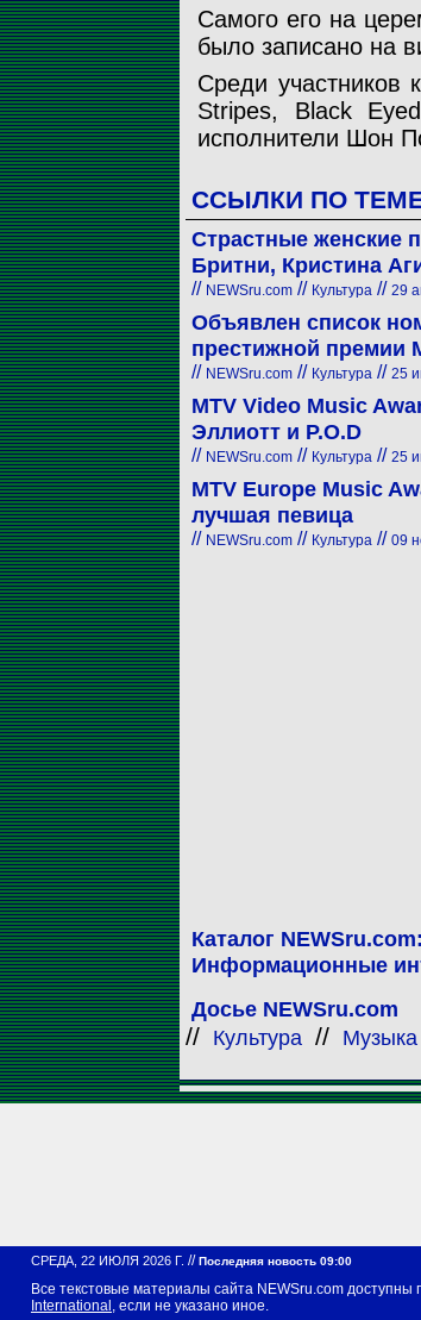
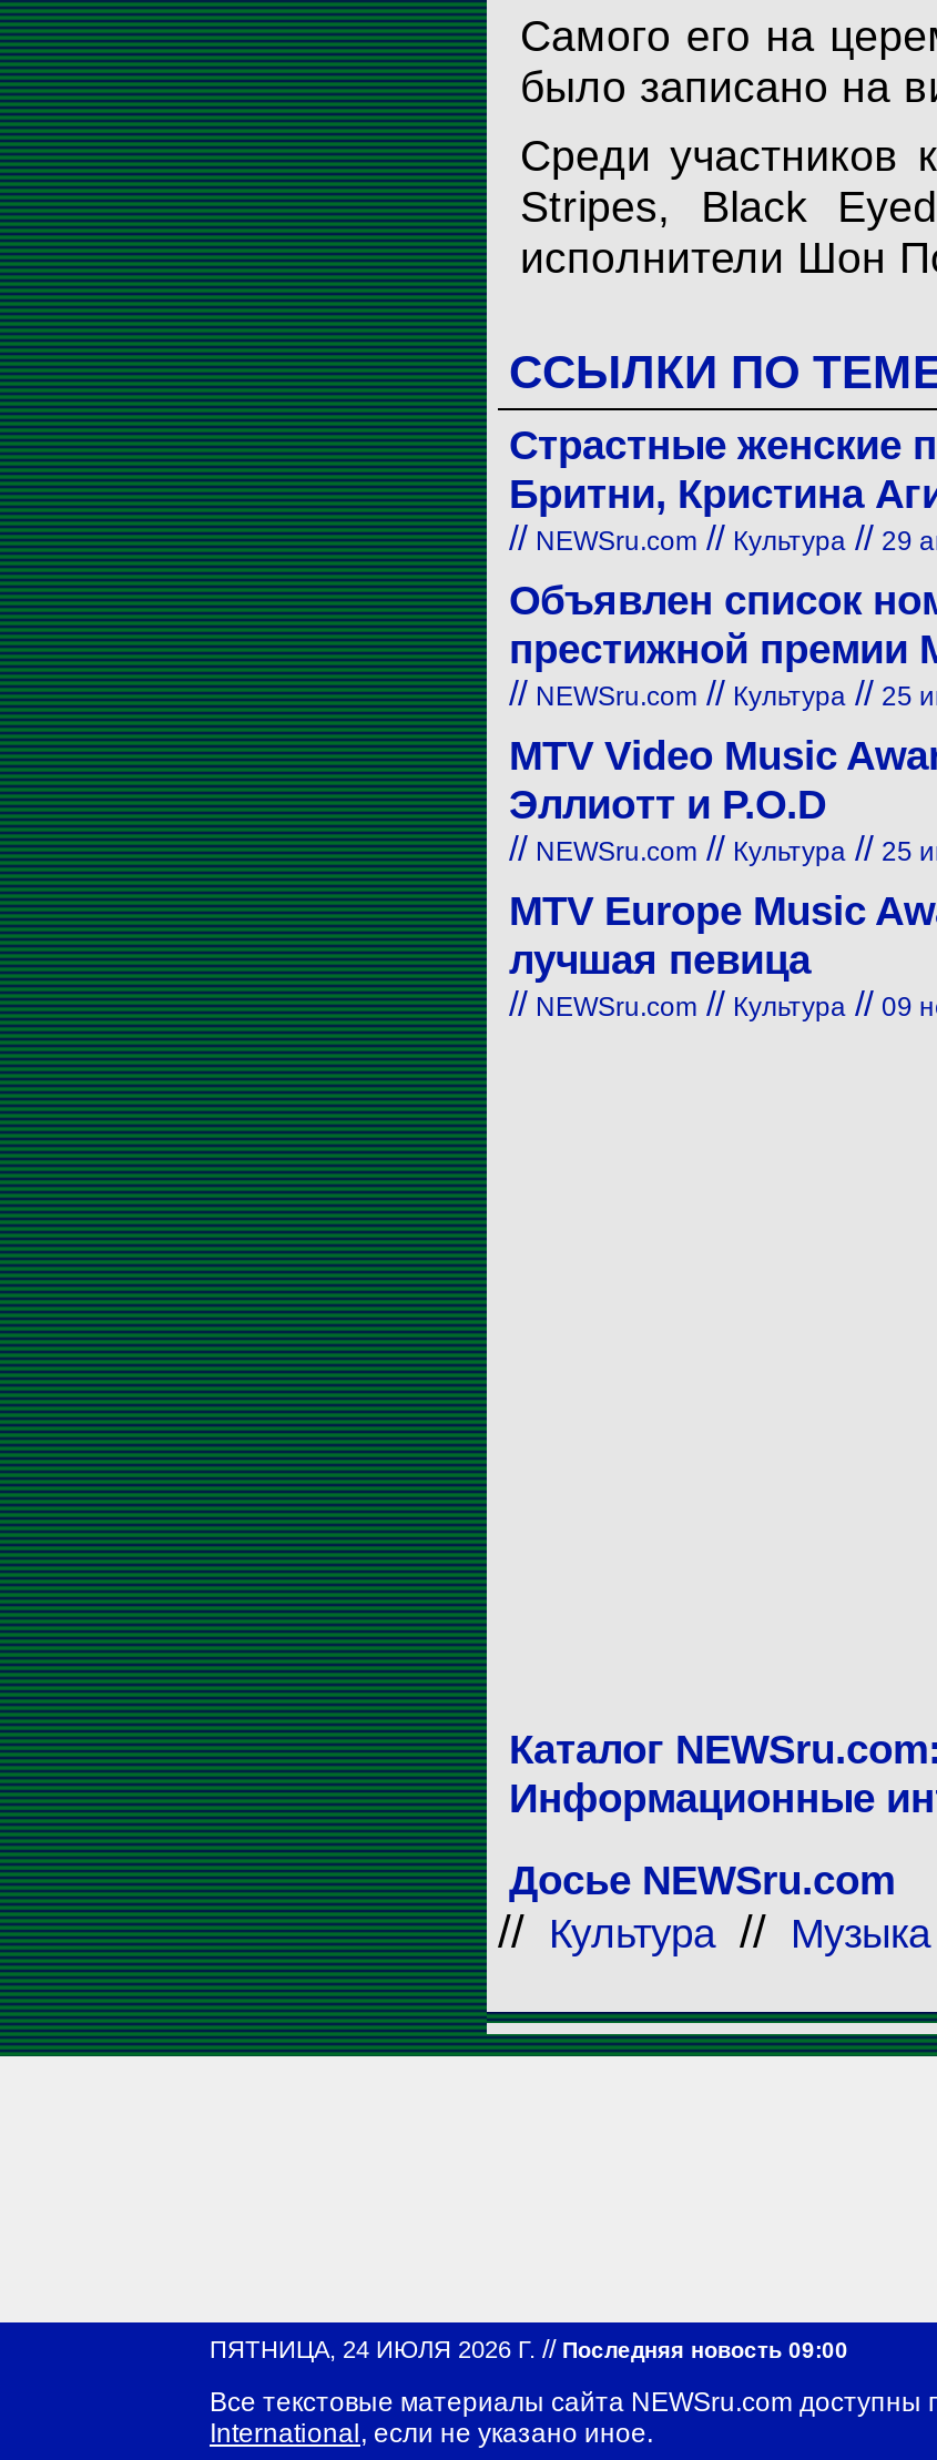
- СРЕДА, 22 ИЮЛЯ 2026 Г. // Последняя новость 09:00
+ ПЯТНИЦА, 24 ИЮЛЯ 2026 Г. // Последняя новость 09:00
